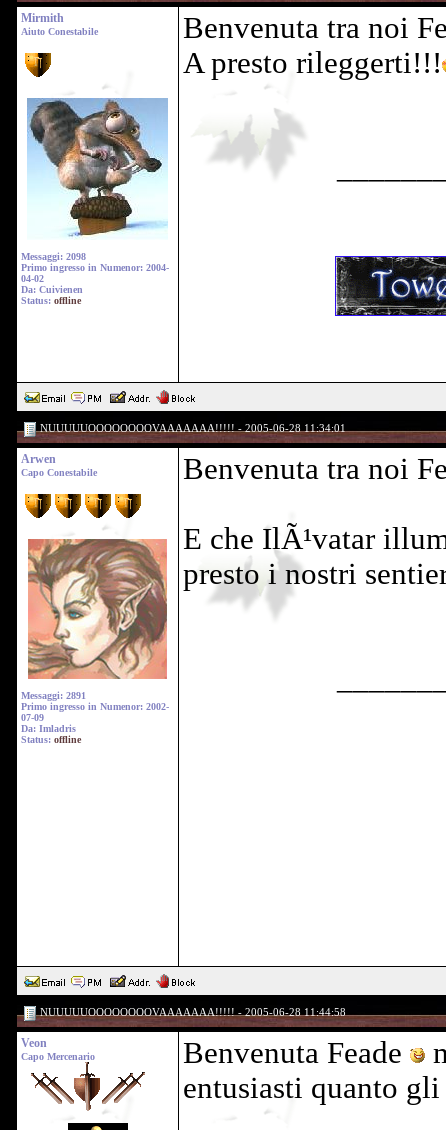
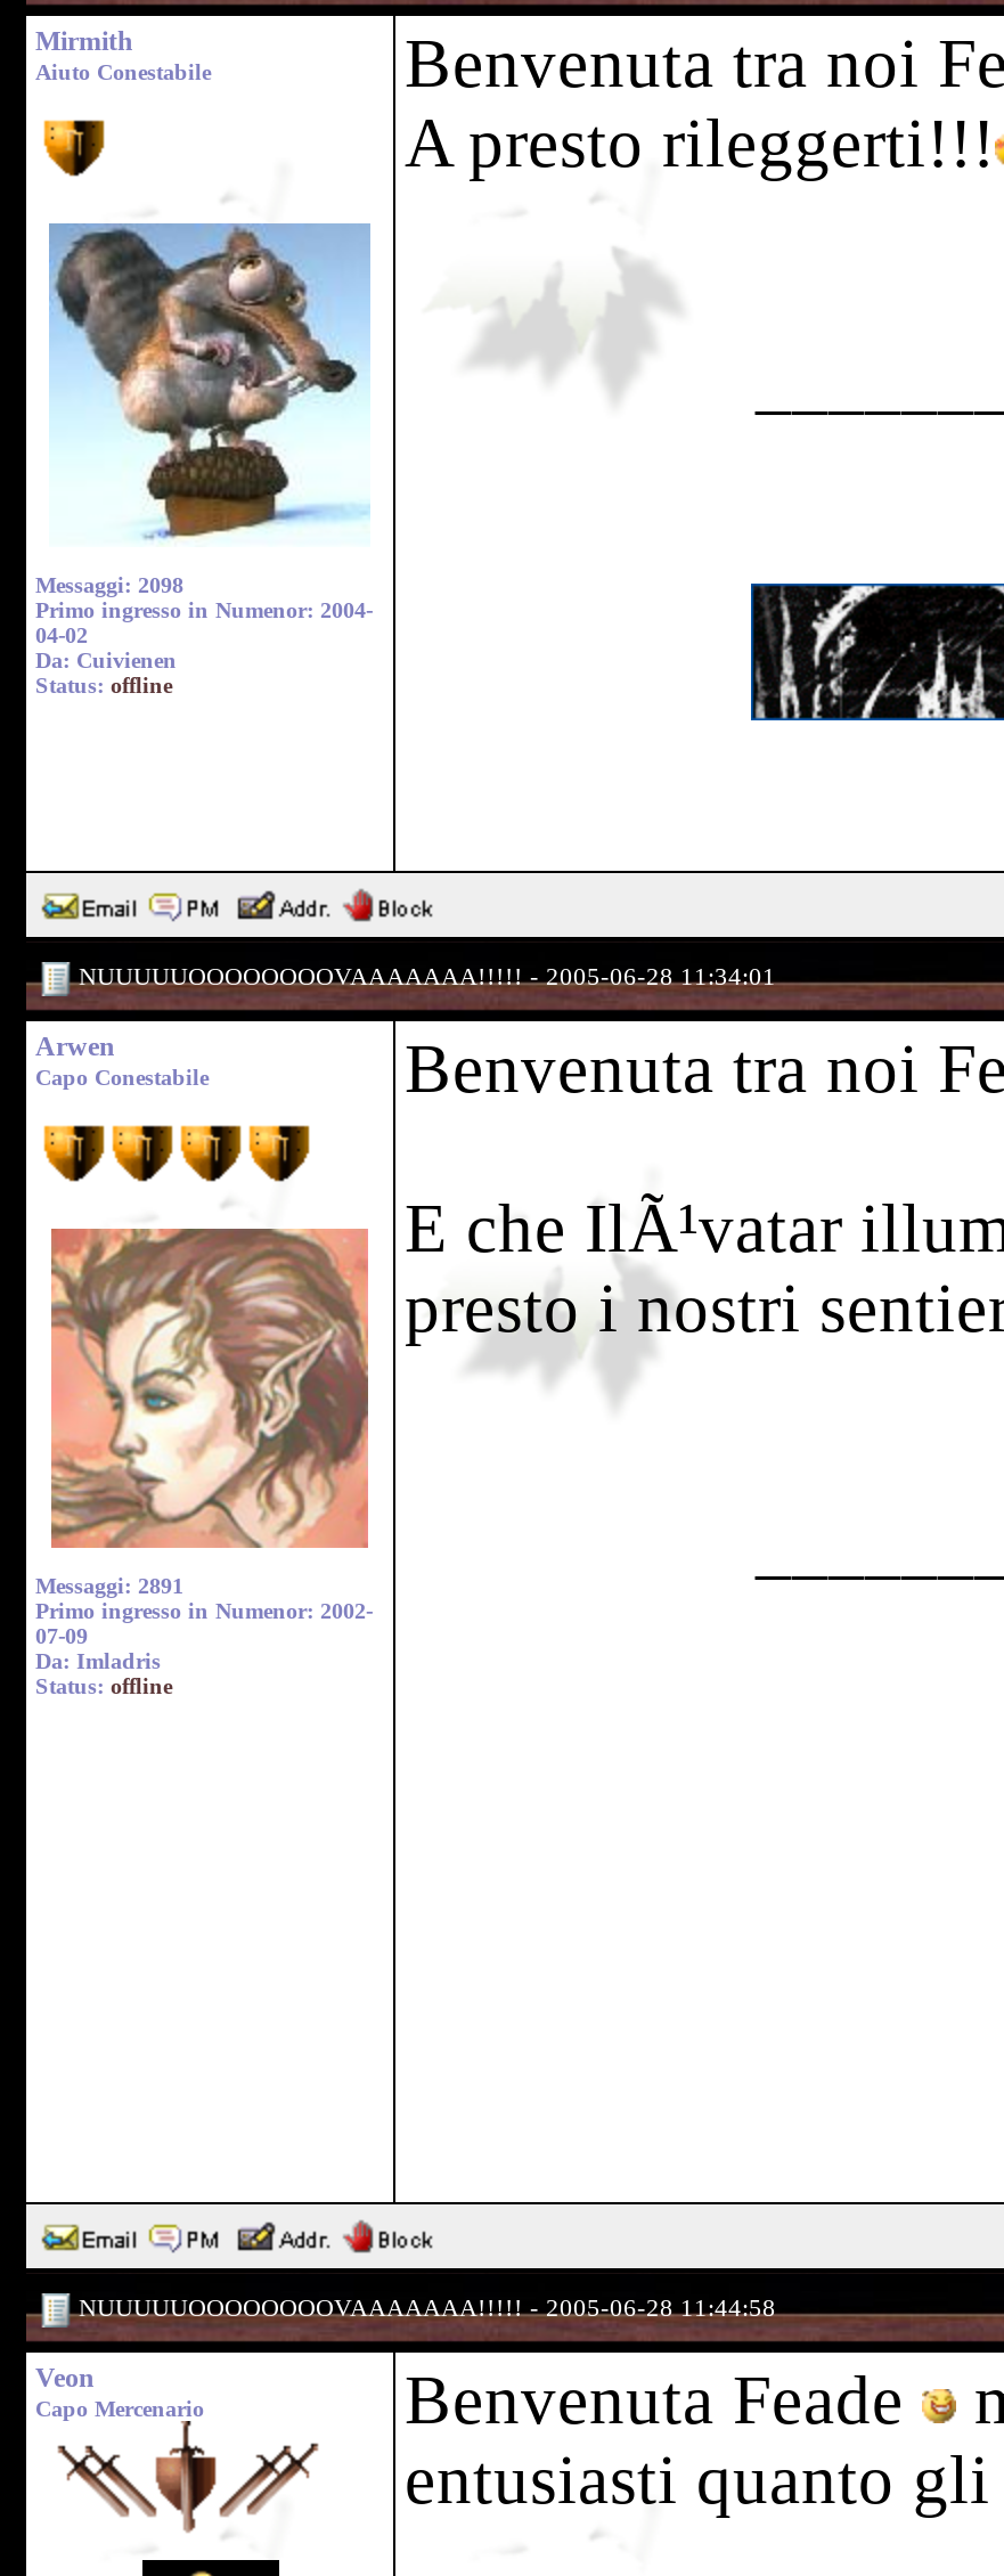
- [image]
+ [image]
